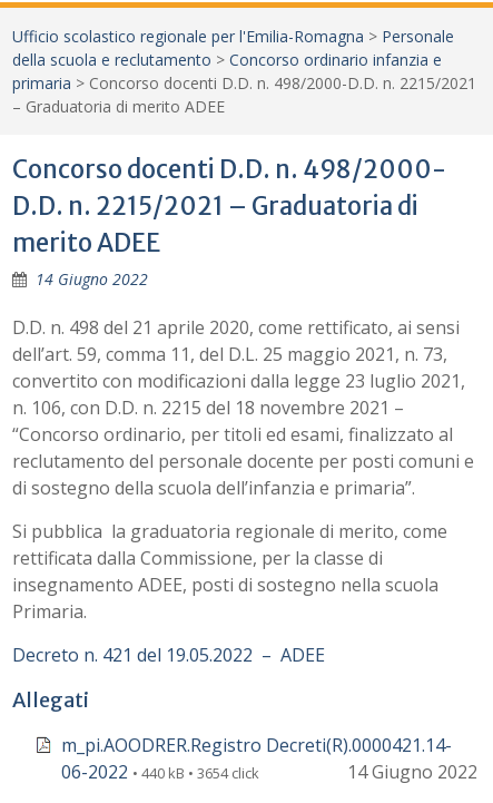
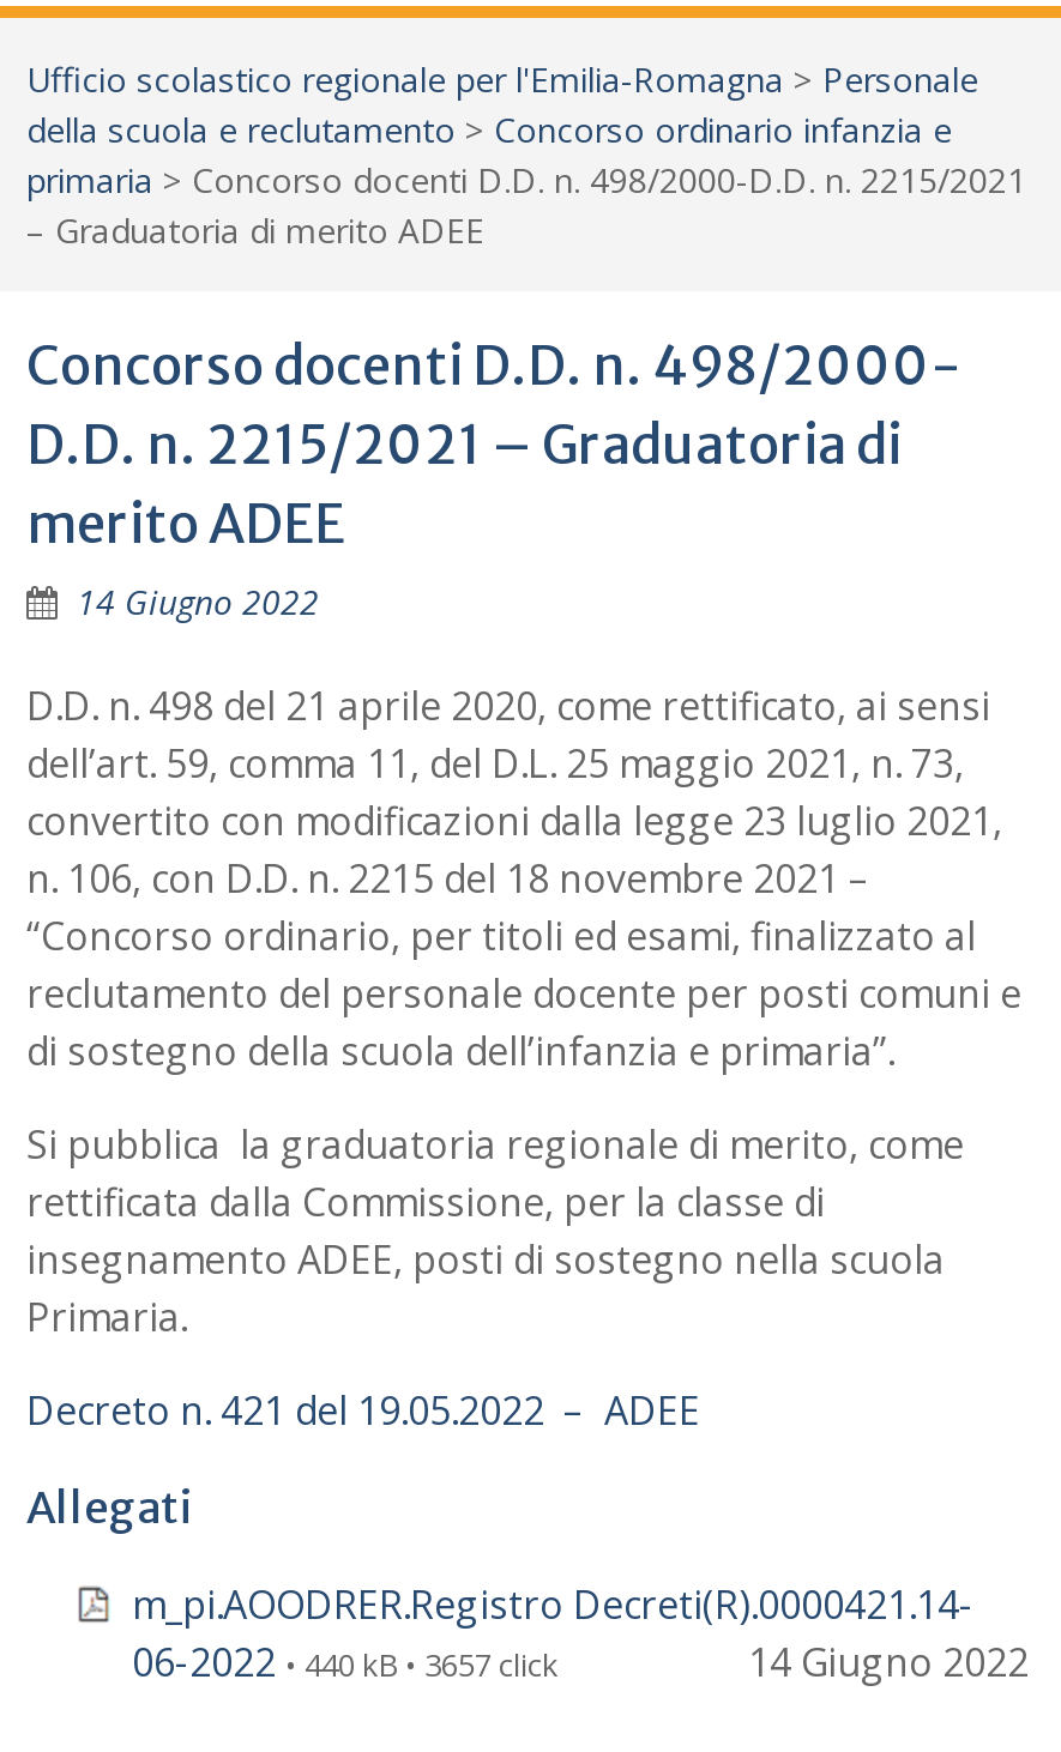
- 06-2022 • 440 kB • 3654 click
+ 06-2022 • 440 kB • 3657 click
